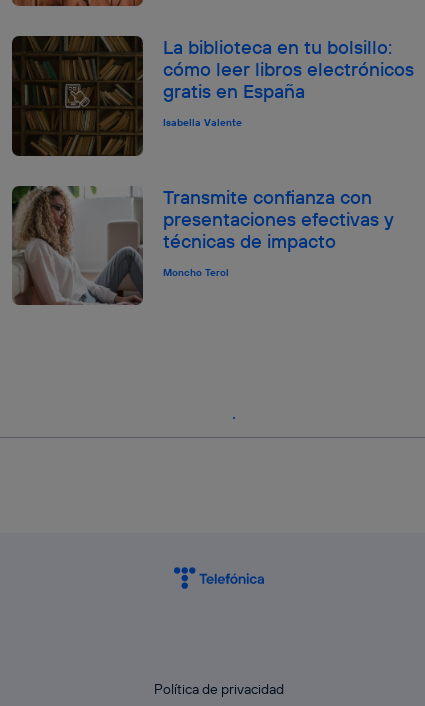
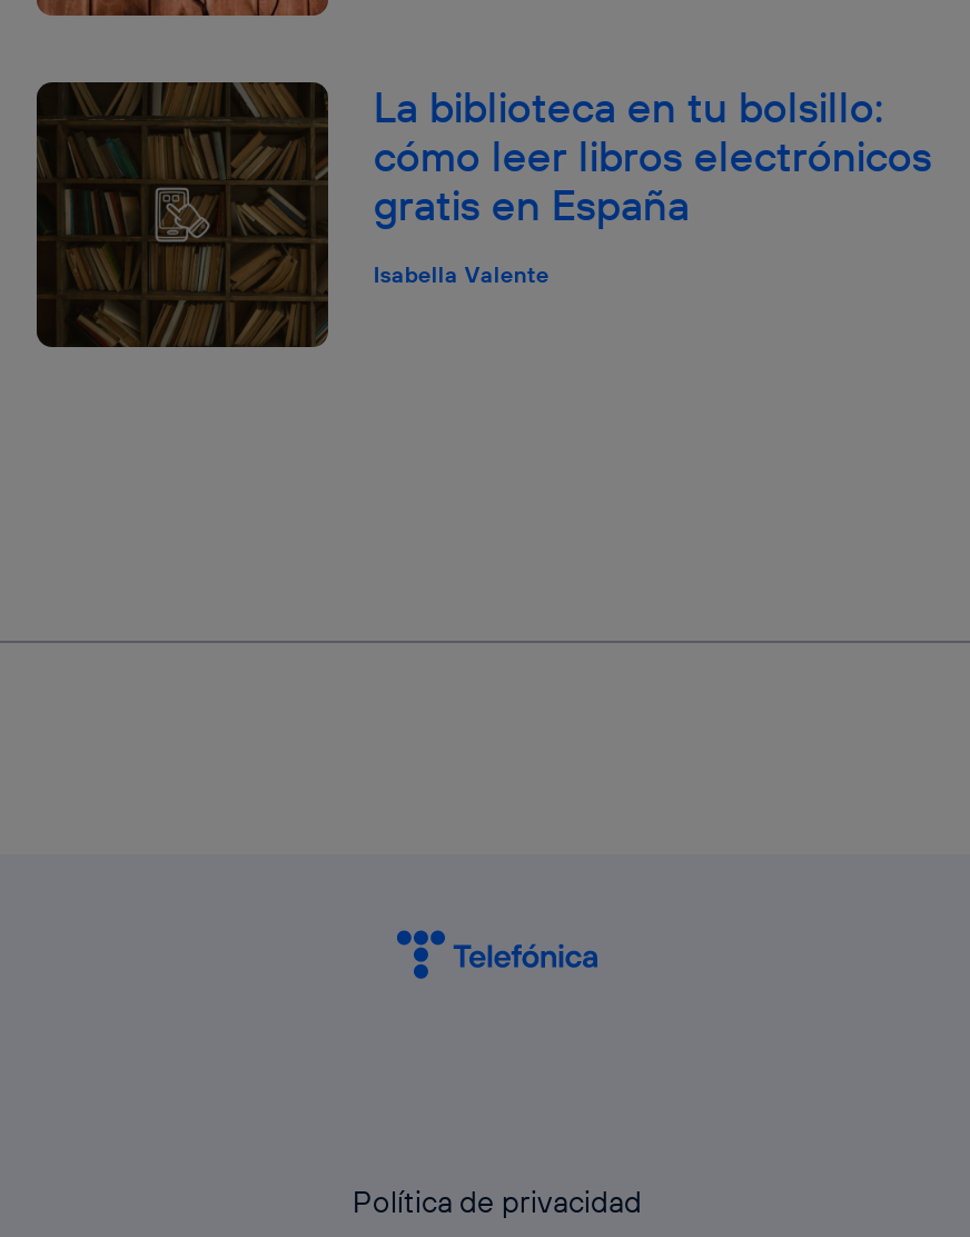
- [image]
- Transmite confianza con
- presentaciones efectivas y
- técnicas de impacto
- Moncho Terol
